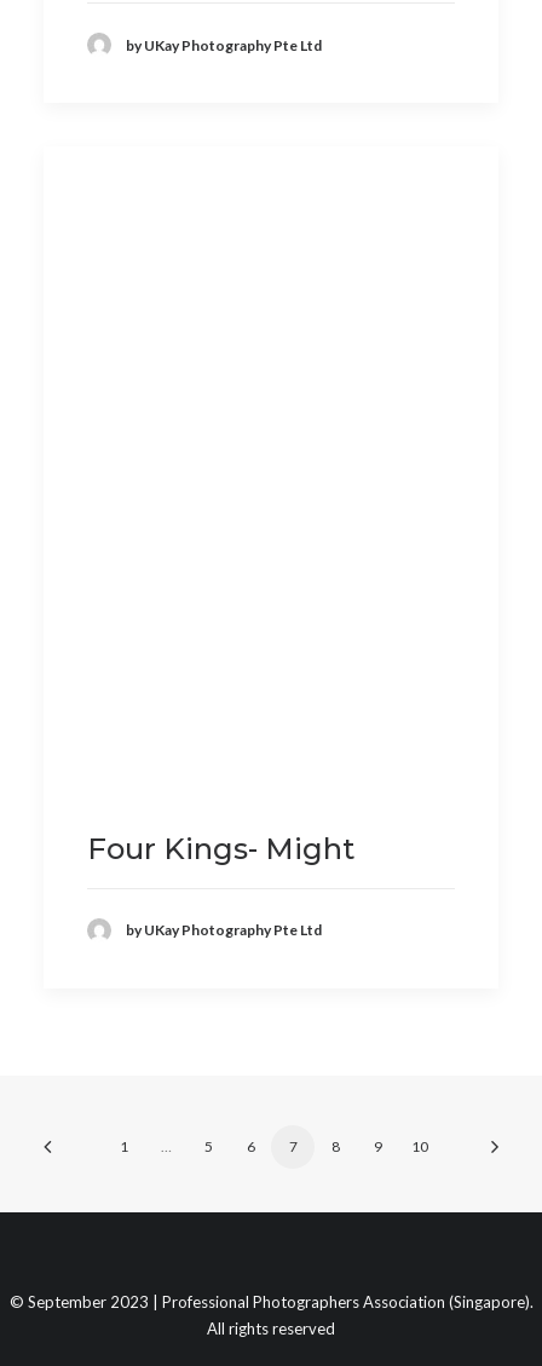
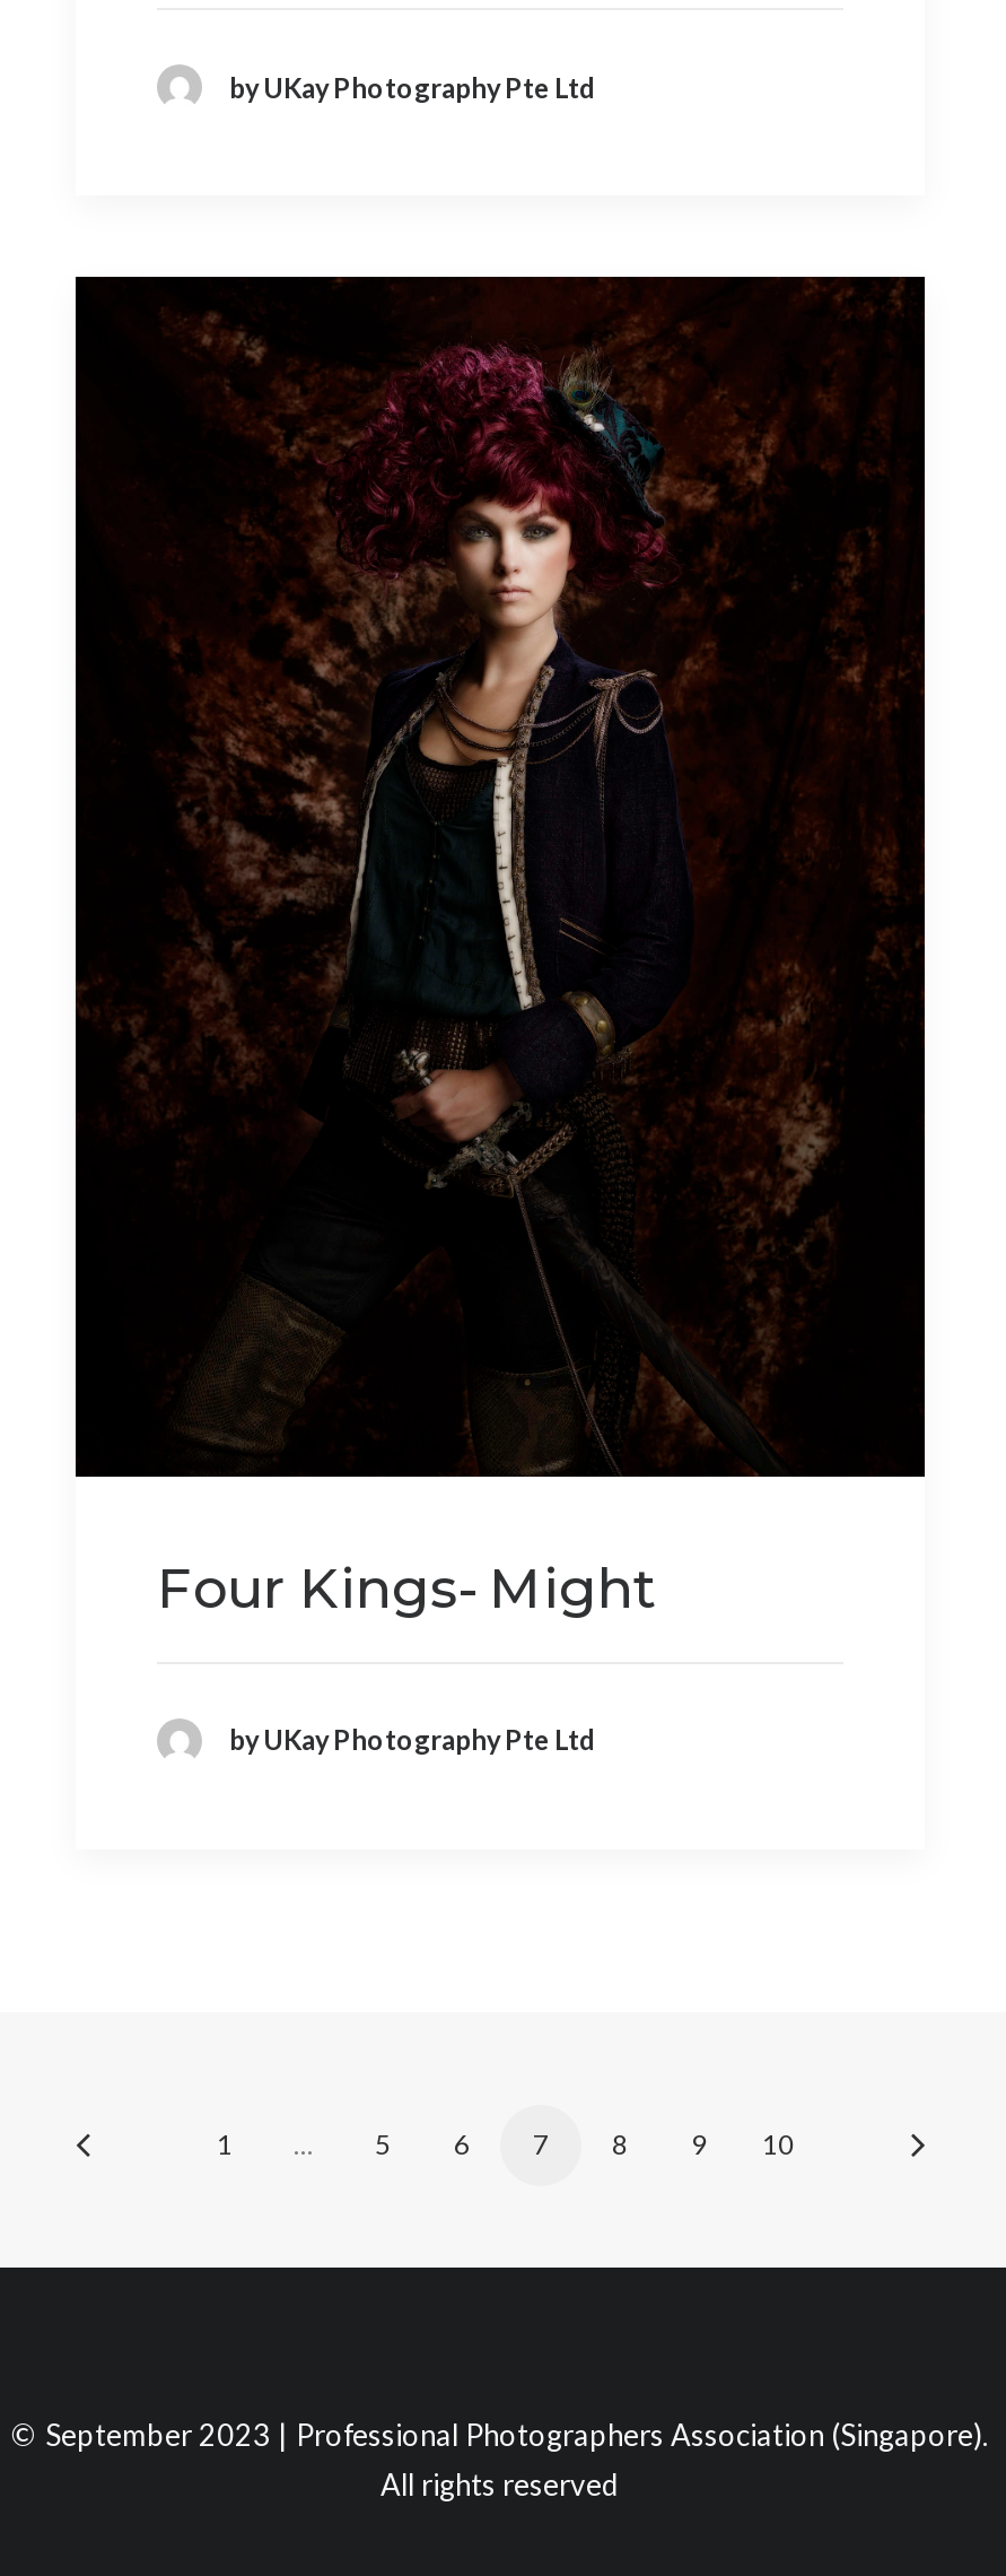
+ [image]
